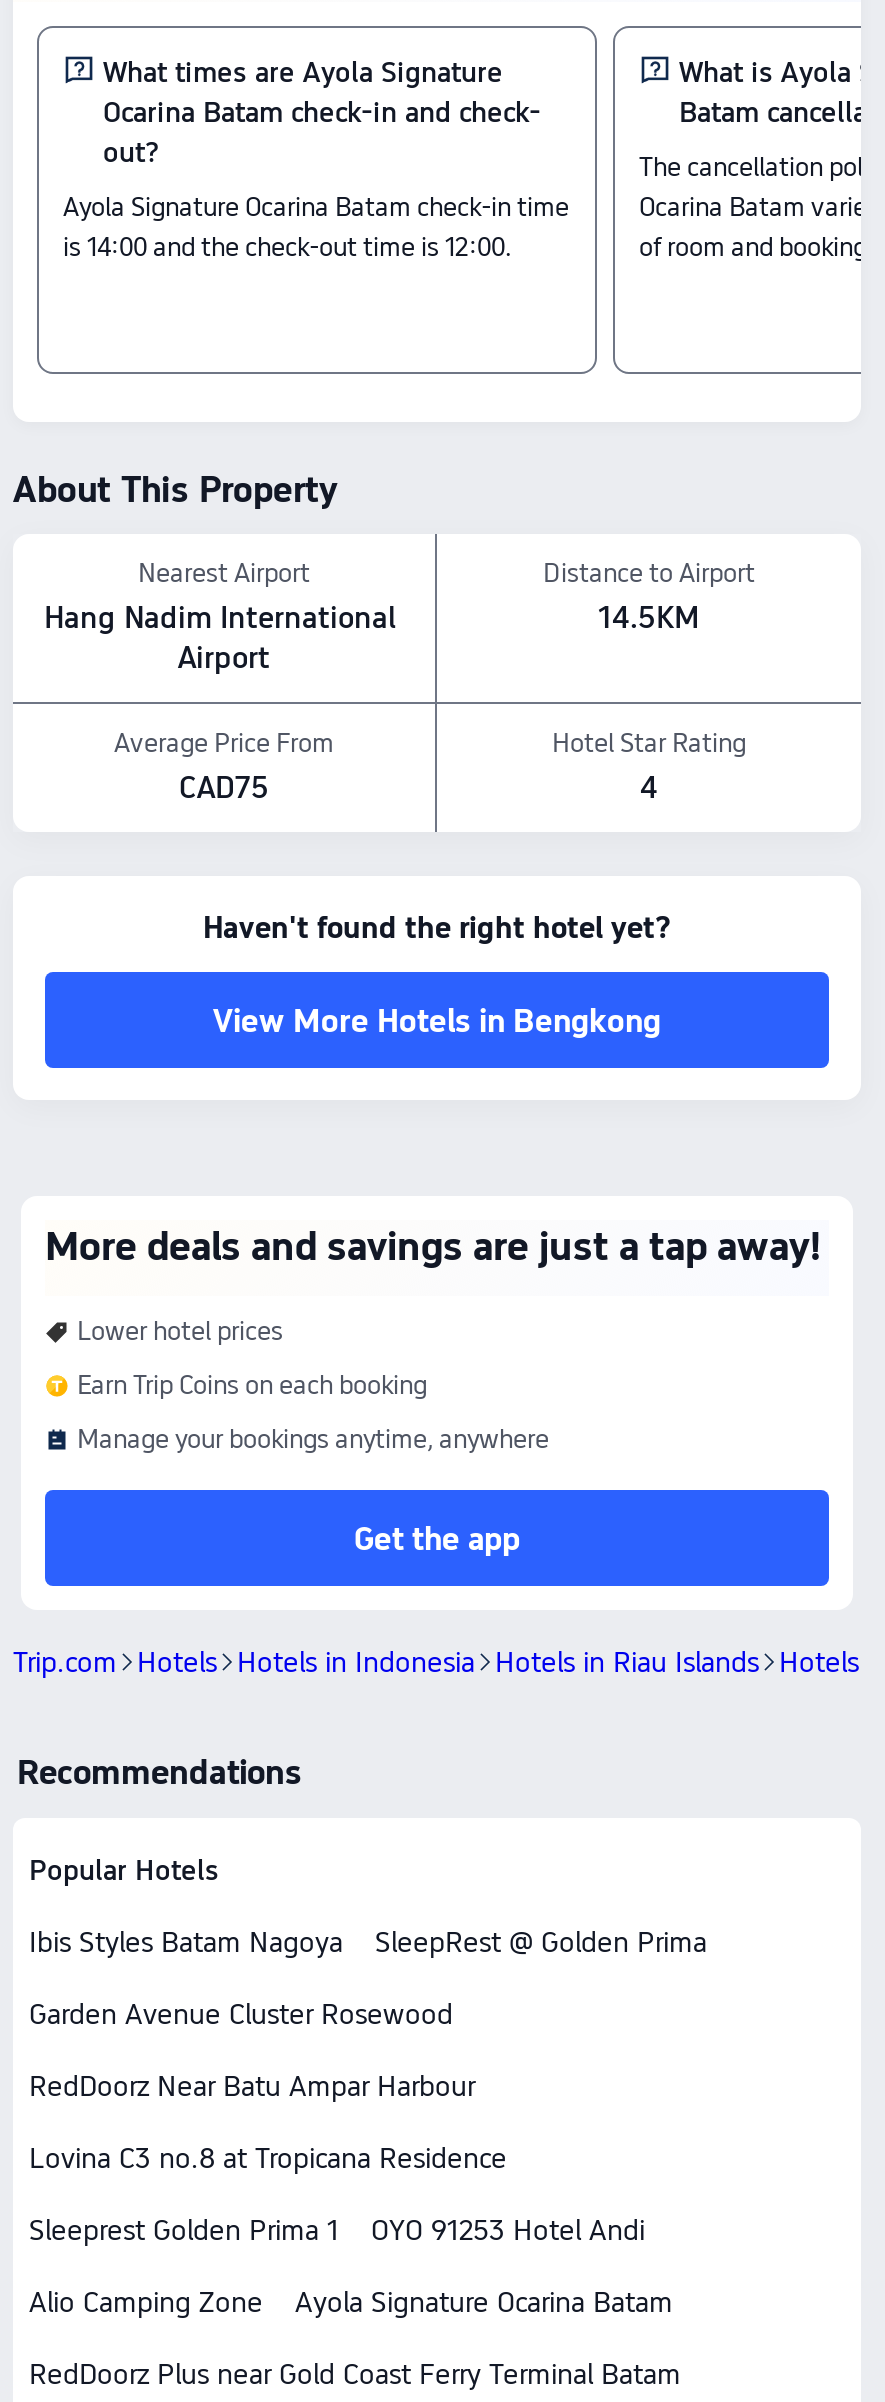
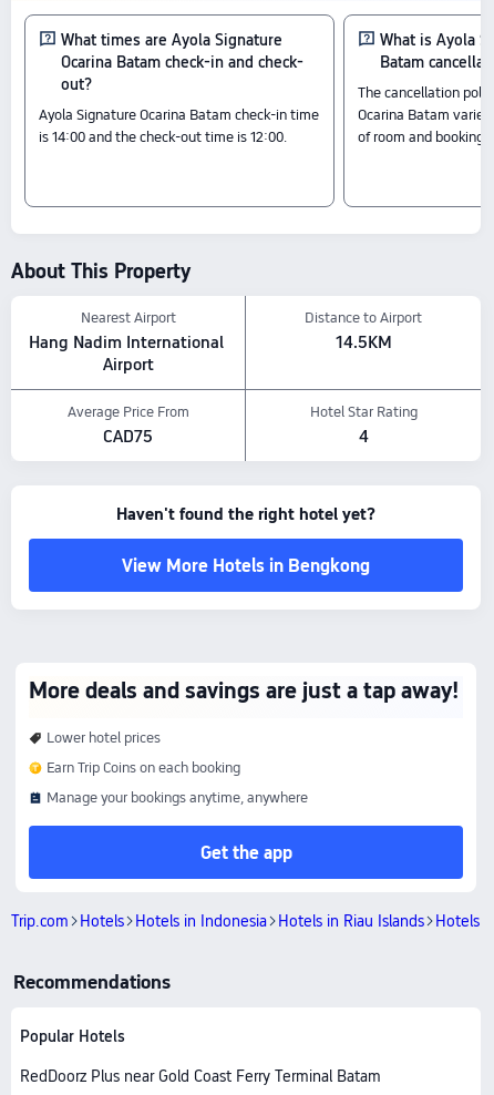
- Ibis Styles Batam Nagoya
- SleepRest @ Golden Prima
- Garden Avenue Cluster Rosewood
- RedDoorz Near Batu Ampar Harbour
- Lovina C3 no.8 at Tropicana Residence
- Sleeprest Golden Prima 1
- OYO 91253 Hotel Andi
- Alio Camping Zone
- Ayola Signature Ocarina Batam
